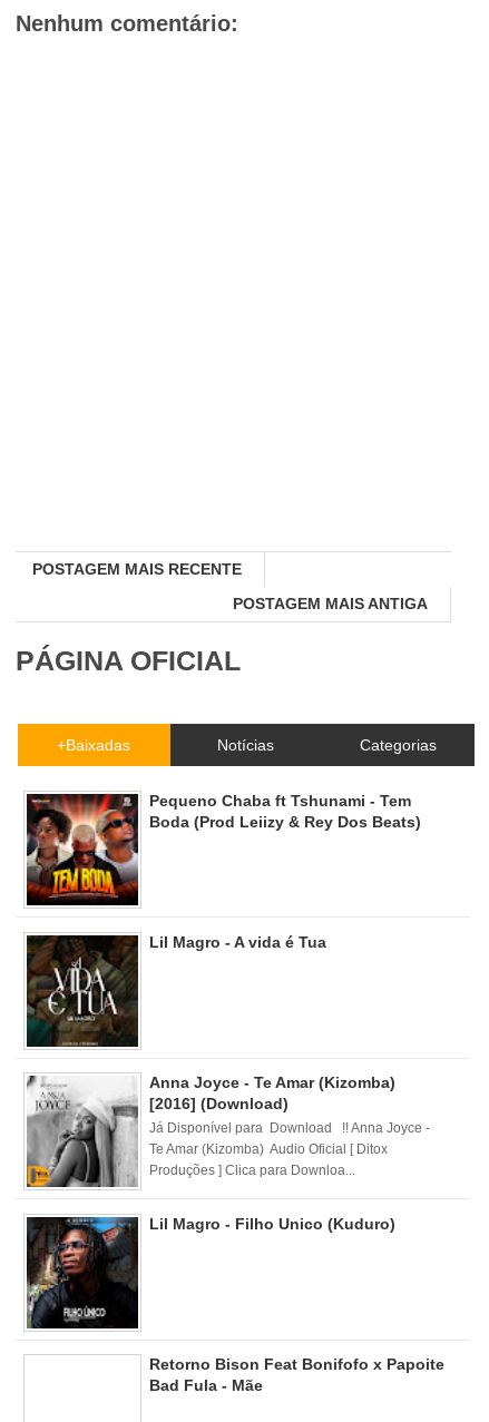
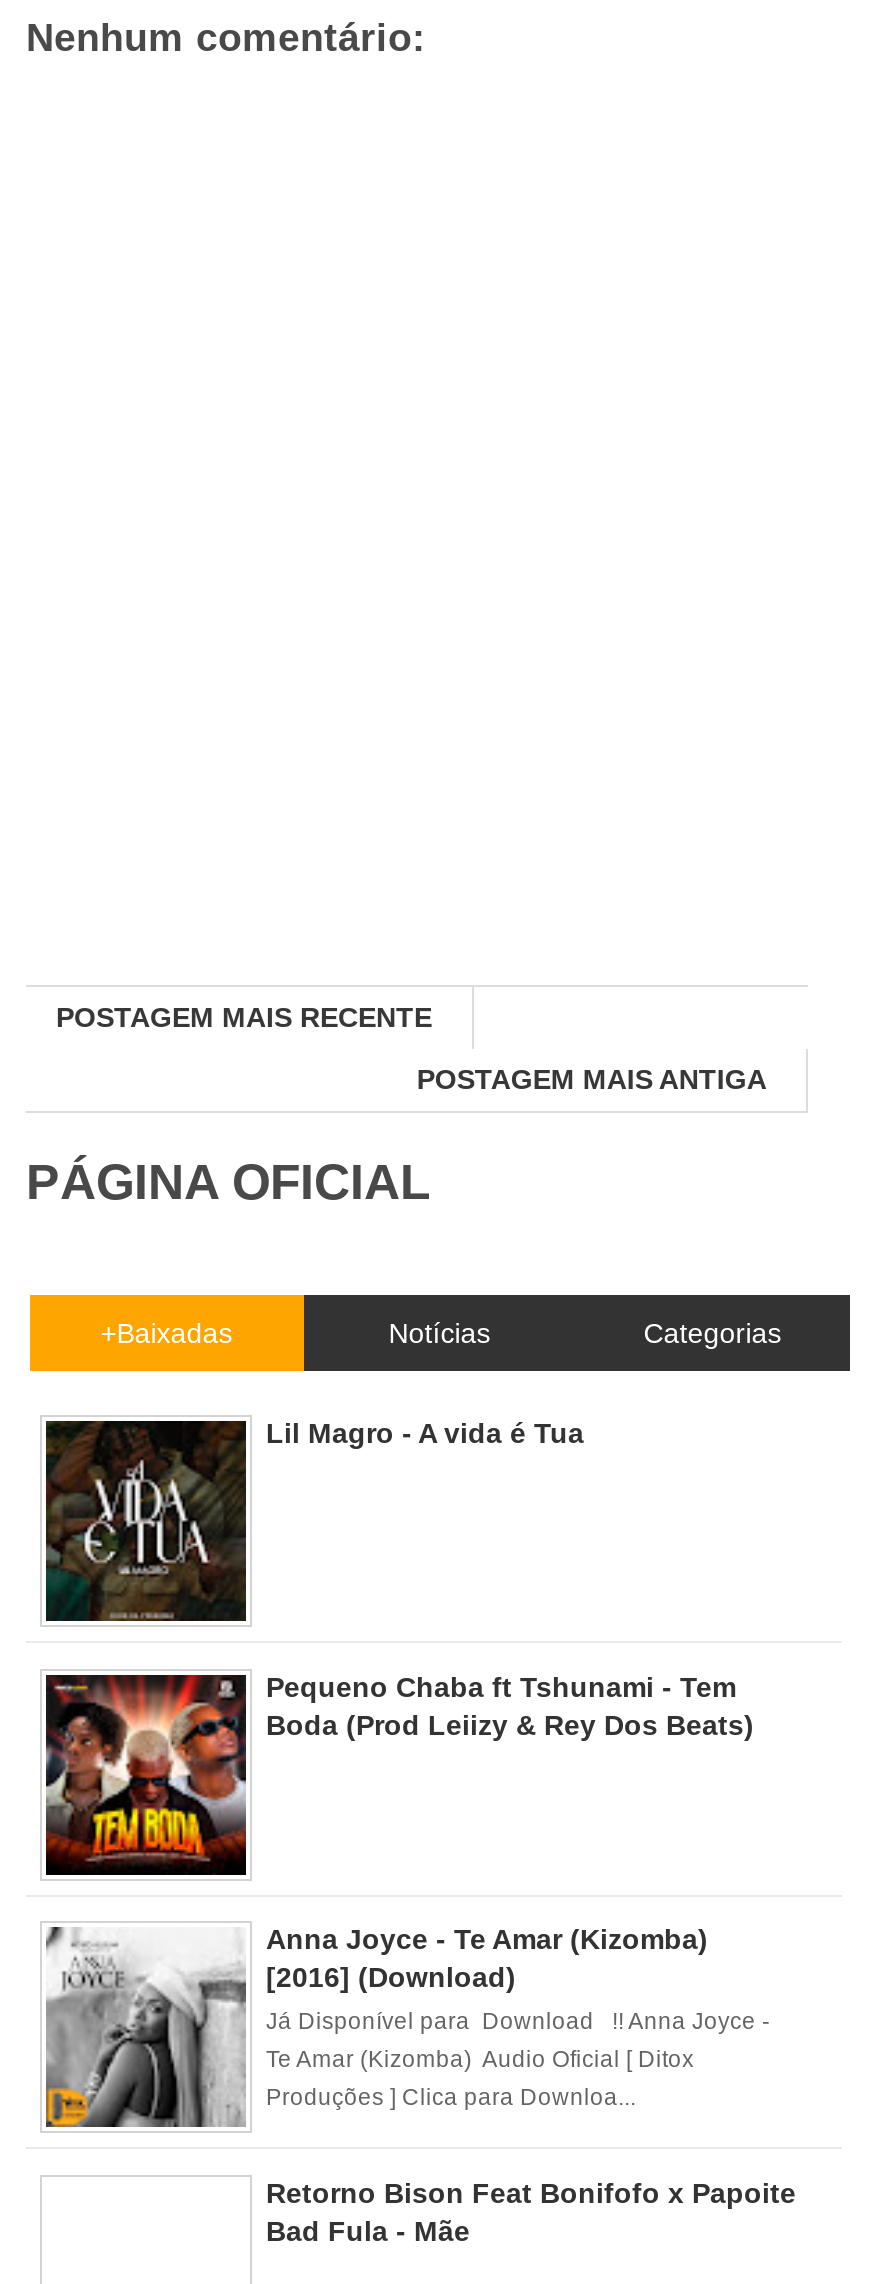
moved down: [image] | Pequeno Chaba ft Tshunami - Tem | Boda (Prod Leiizy & Rey Dos Beats)

moved up: [image] | Lil Magro - A vida é Tua

- [image]
- Lil Magro - Filho Unico (Kuduro)
